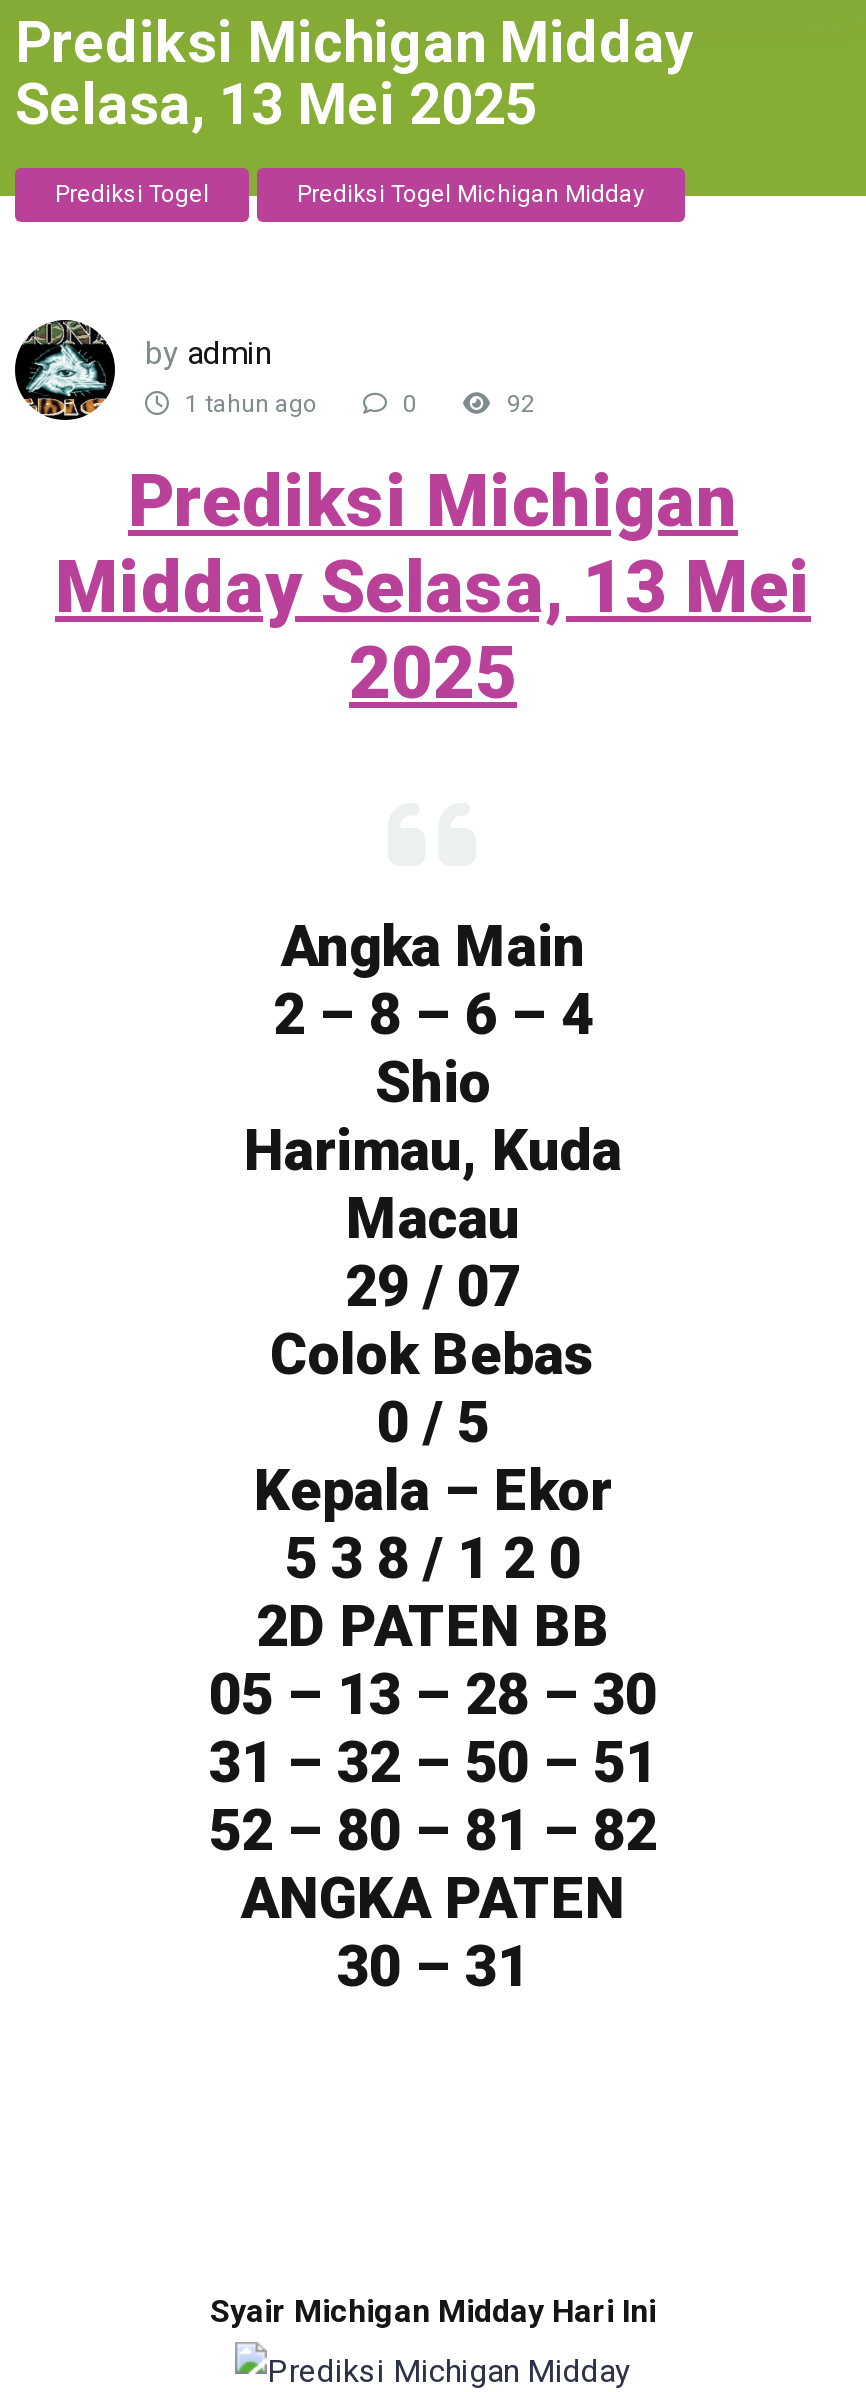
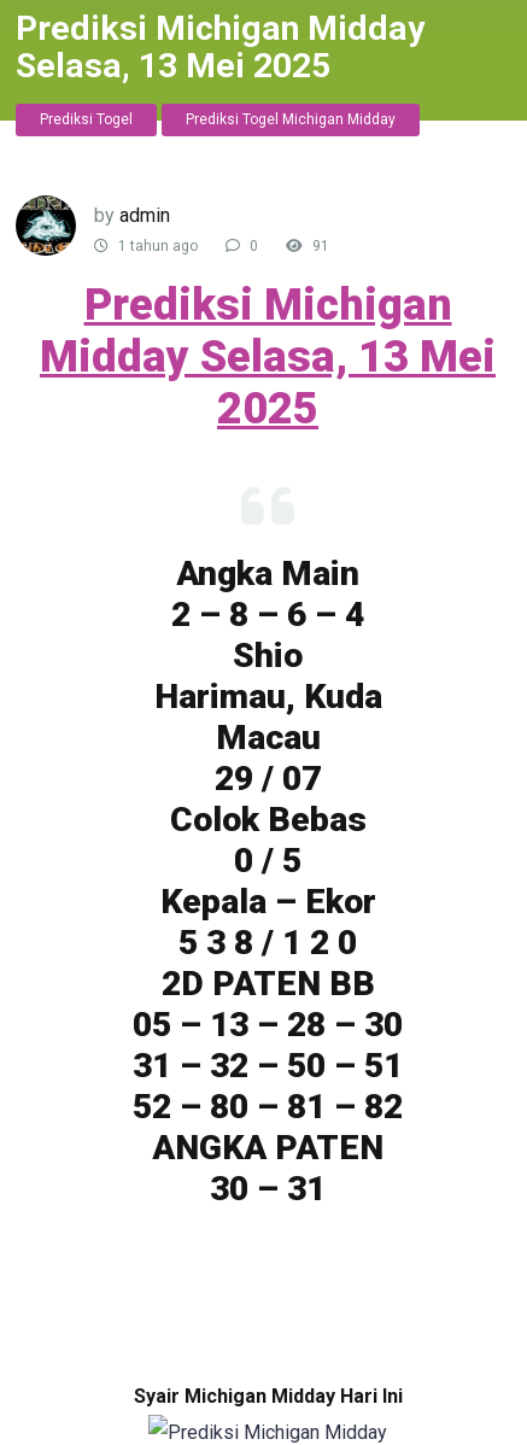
- 92
+ 91
